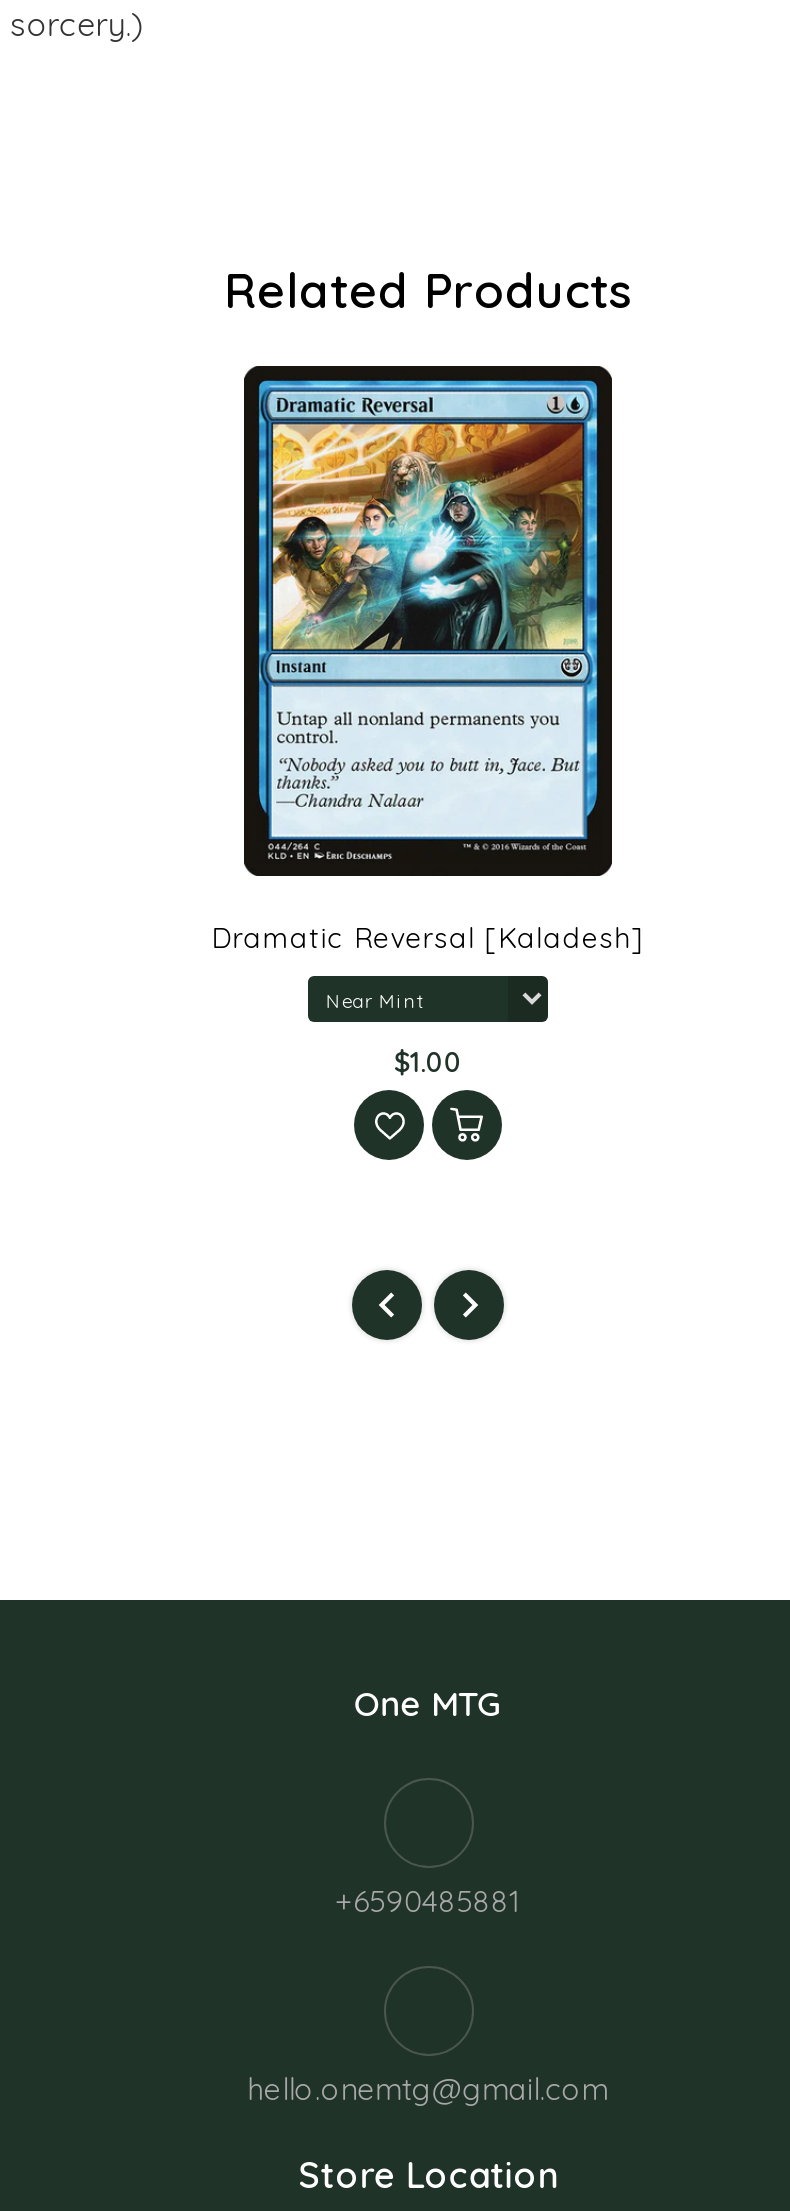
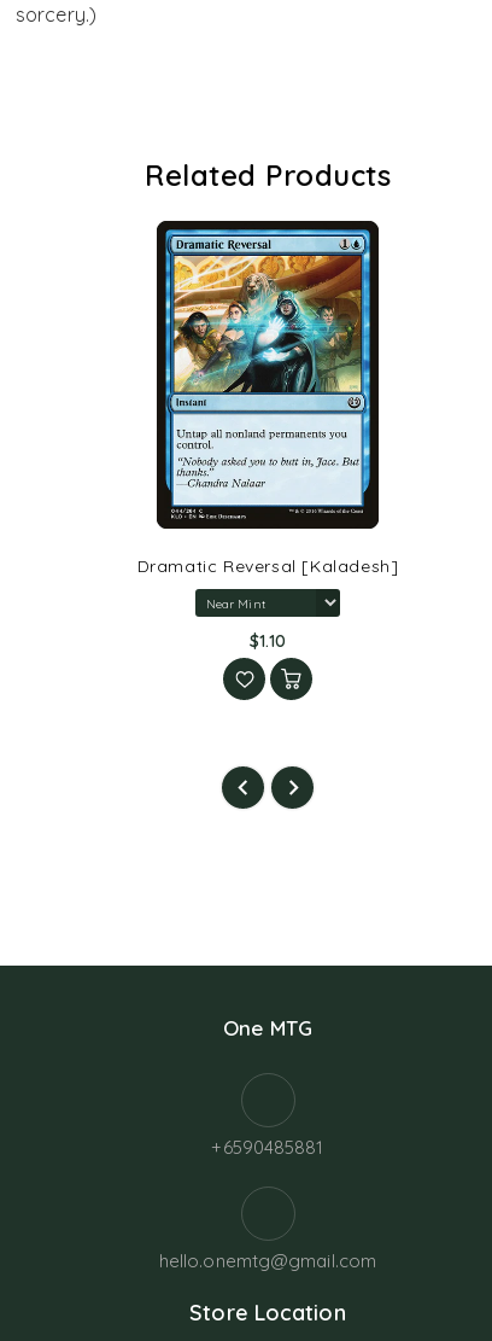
- $1.00
+ $1.10
